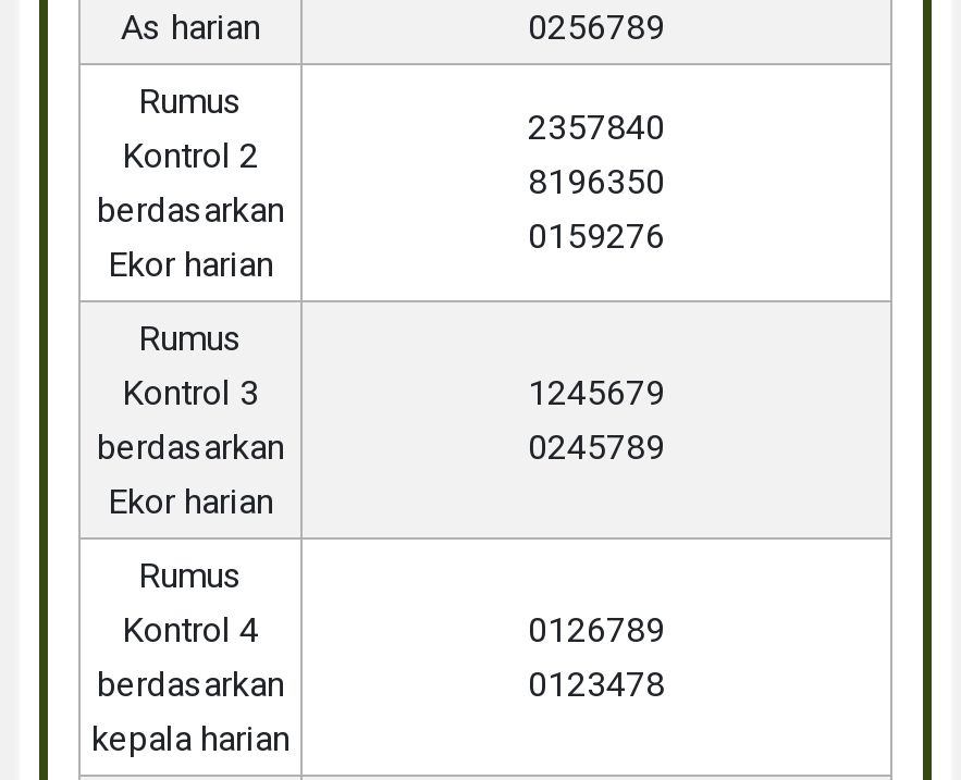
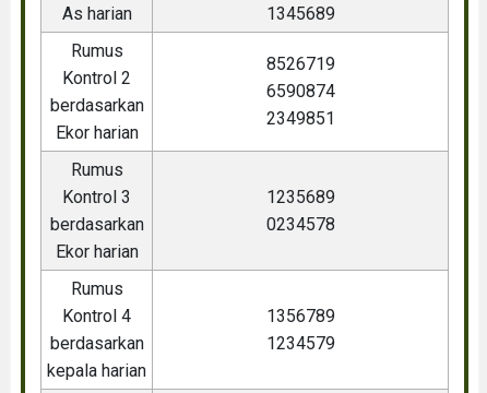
- 0256789
+ 1345689

- 2357840
+ 8526719

- 8196350
+ 6590874

- 0159276
+ 2349851

- 1245679
+ 1235689

- 0245789
+ 0234578

- 0126789
+ 1356789

- 0123478
+ 1234579
